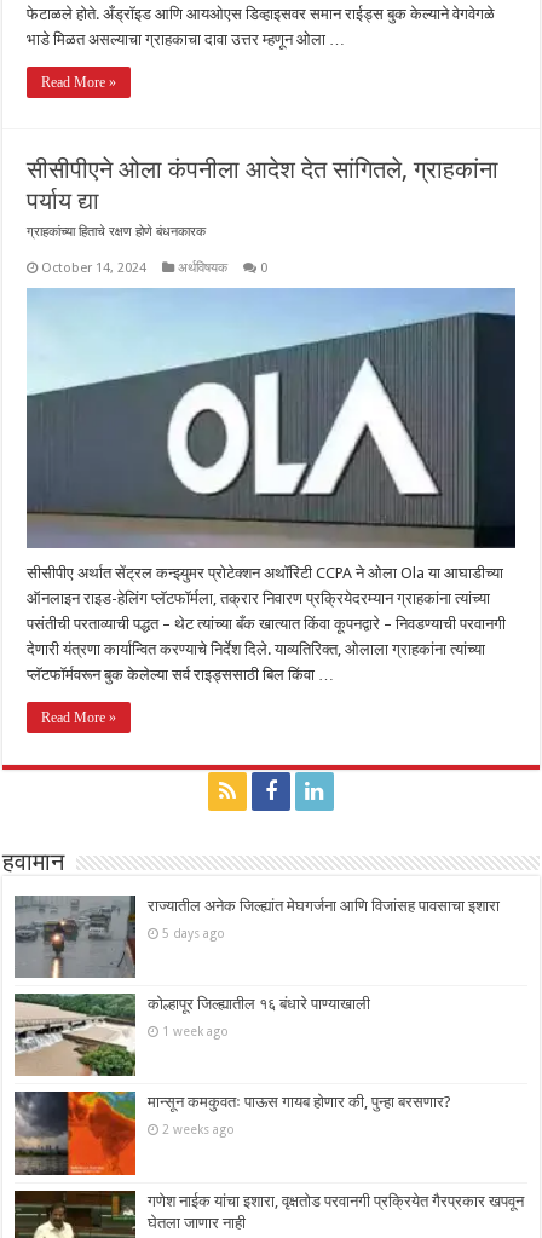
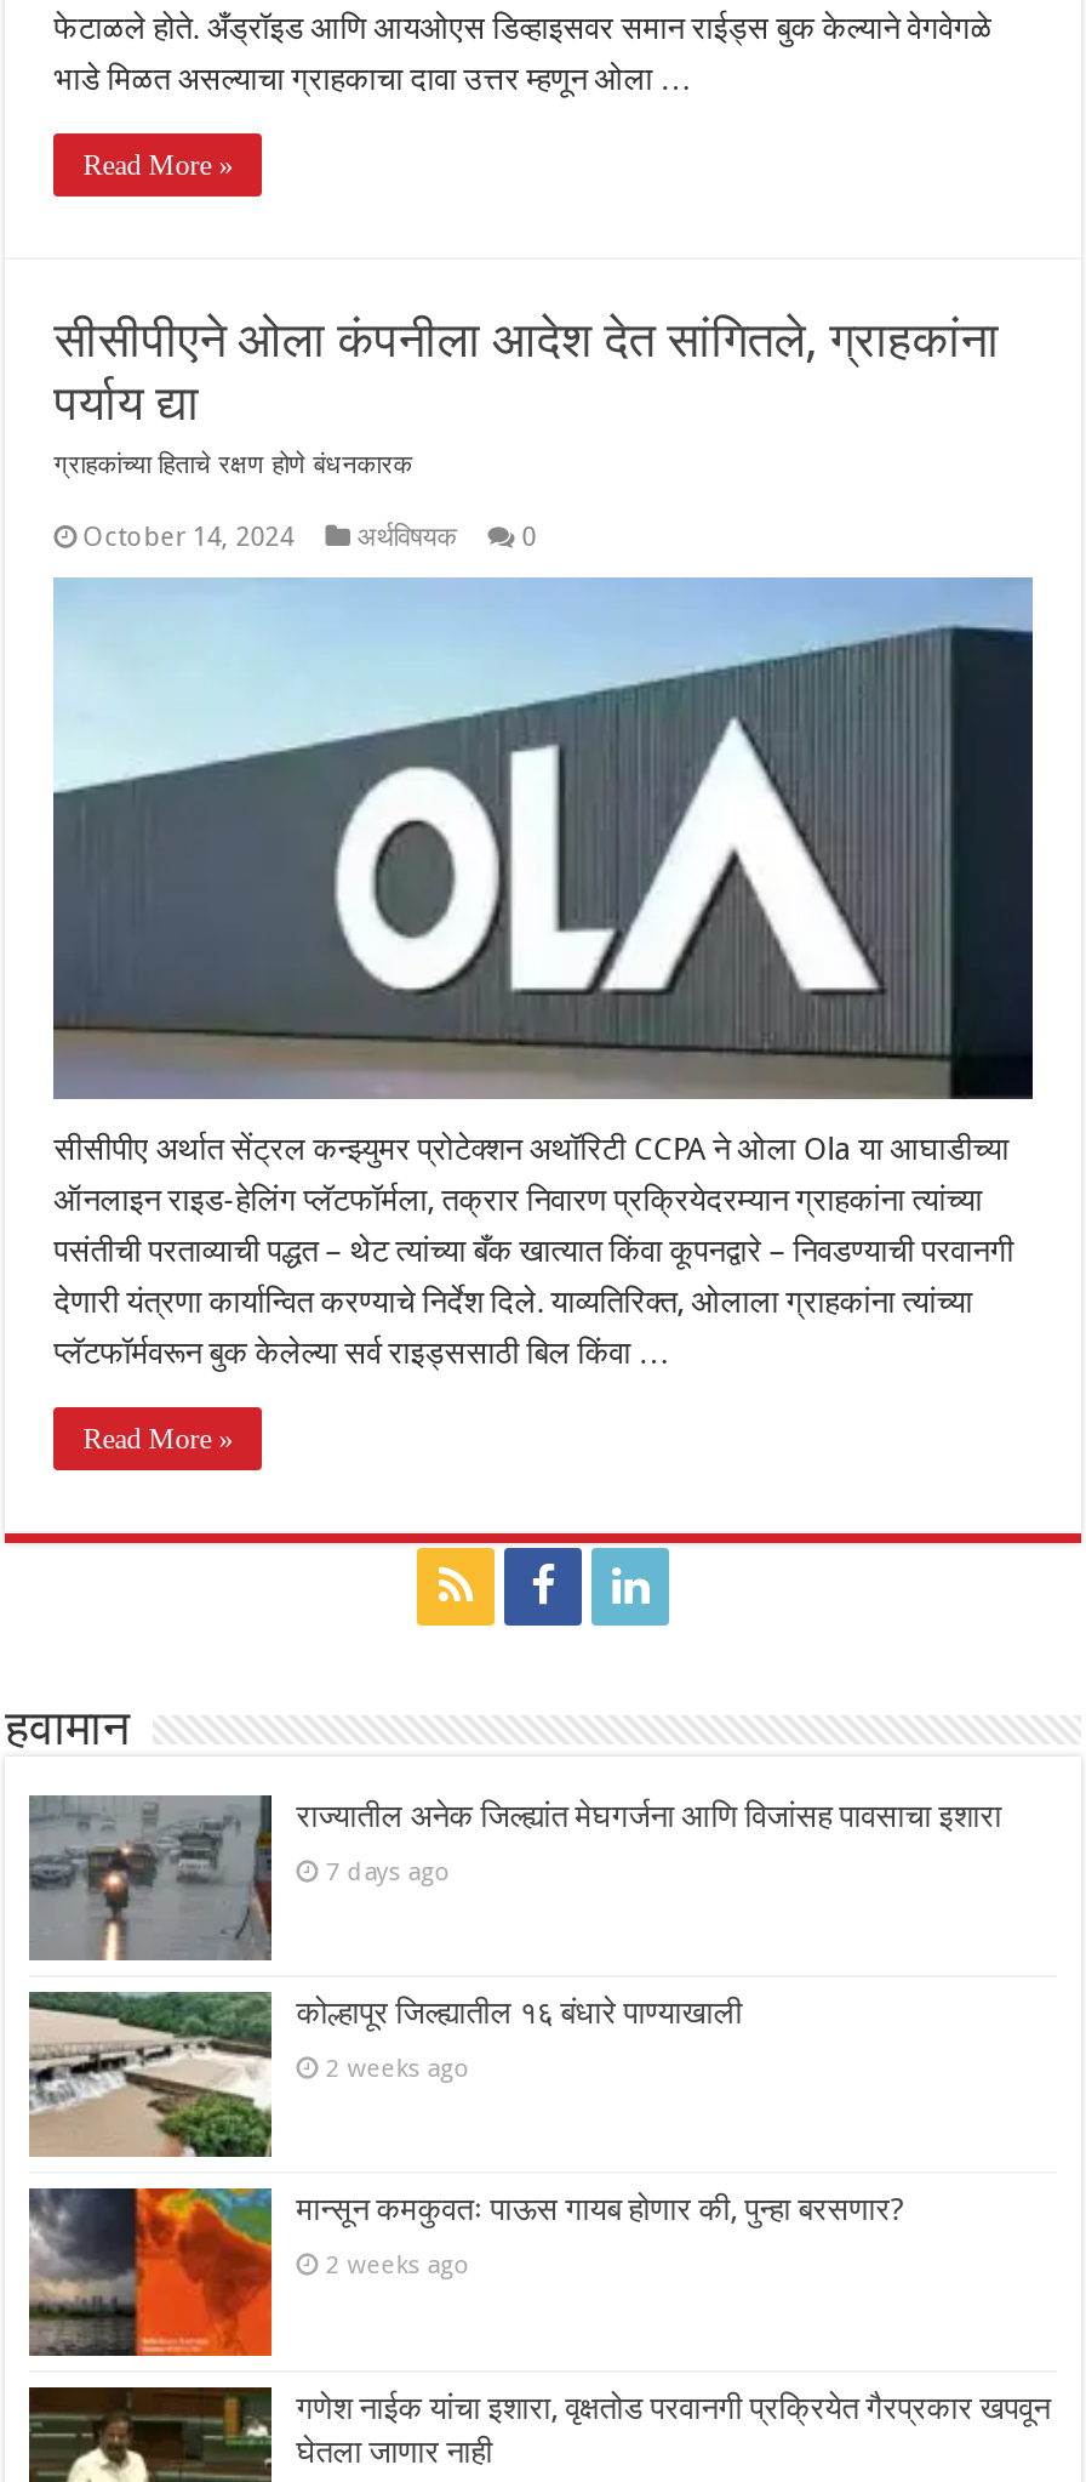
- 5 days ago
+ 7 days ago

- 1 week ago
+ 2 weeks ago
